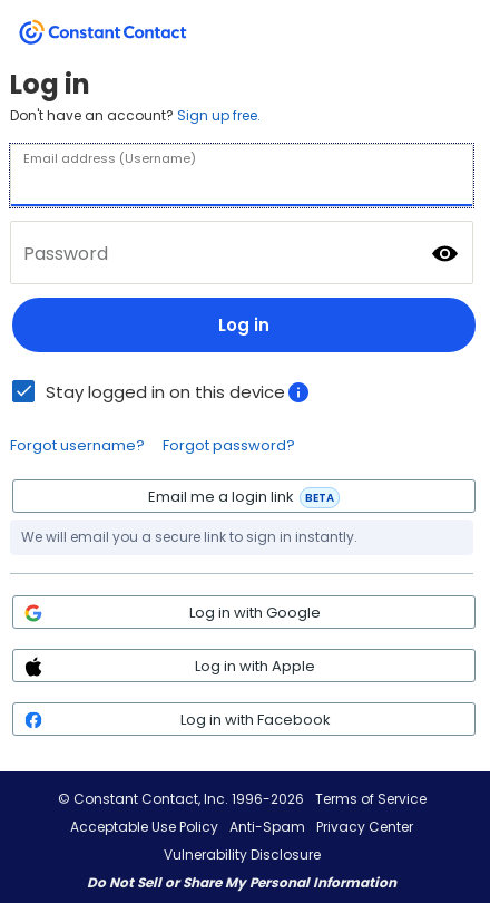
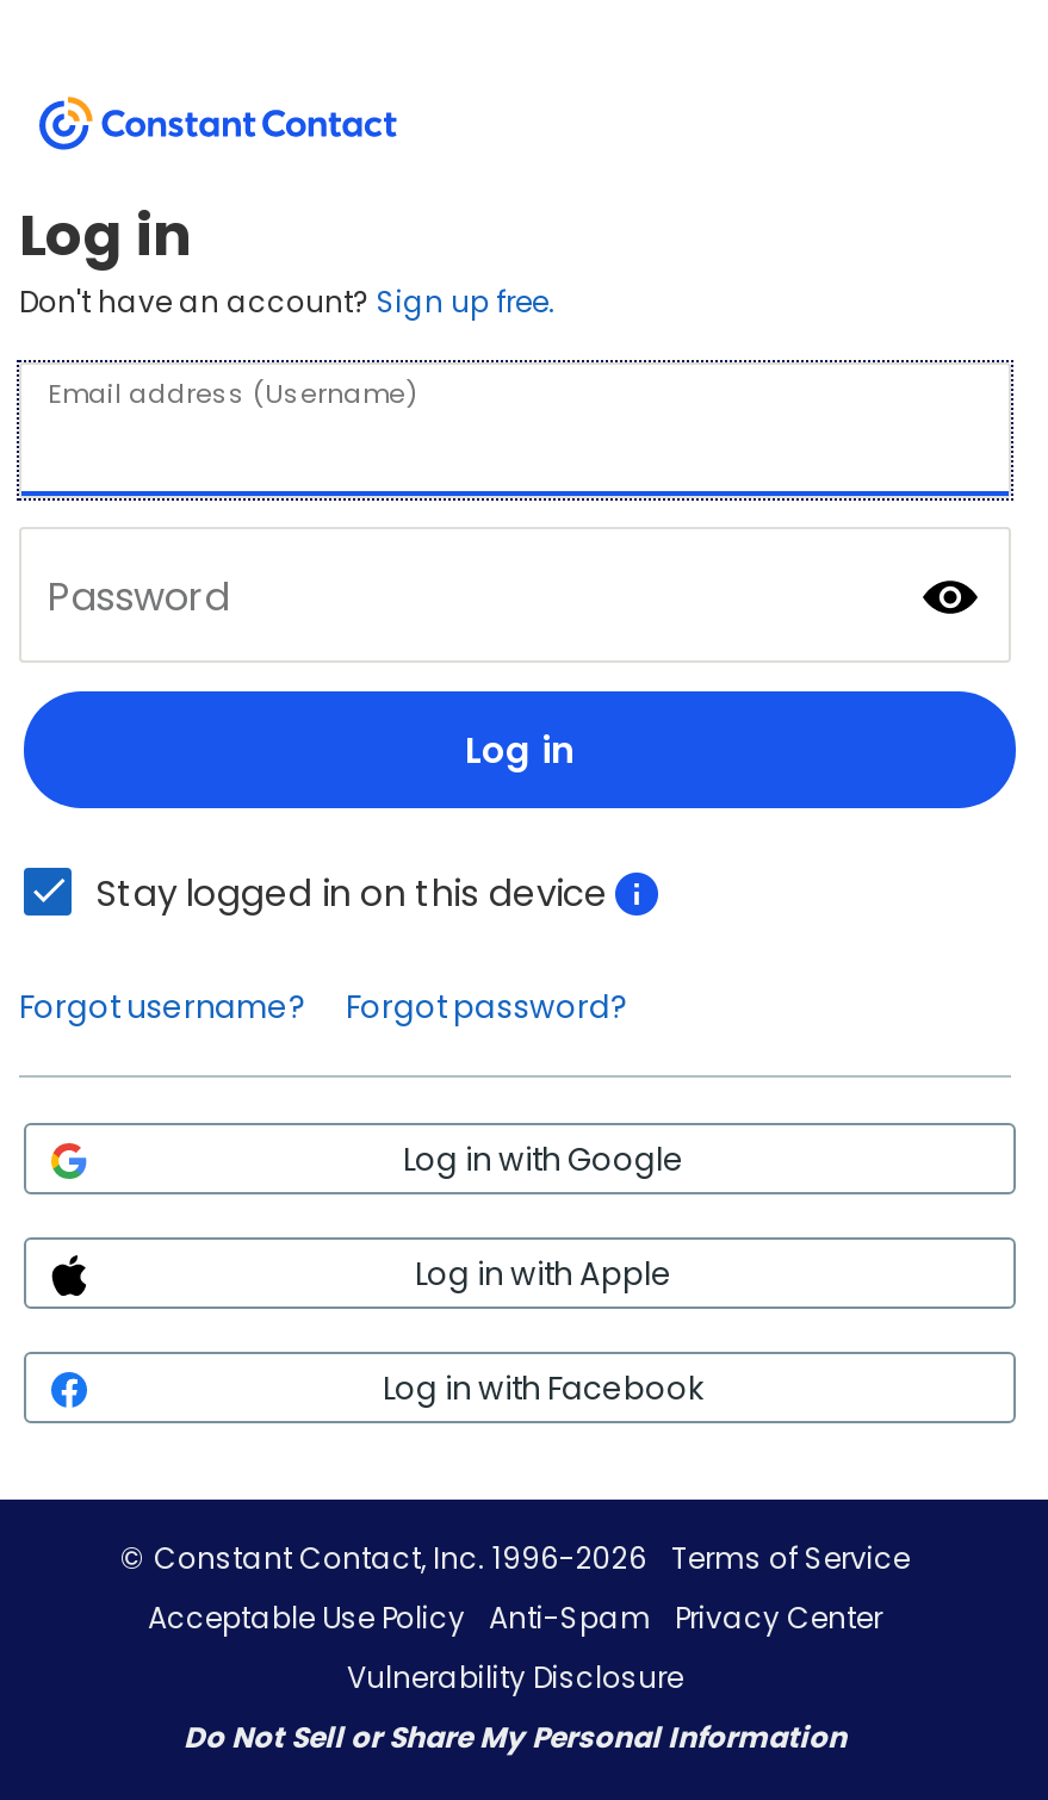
- Email me a login link BETA
- We will email you a secure link to sign in instantly.
